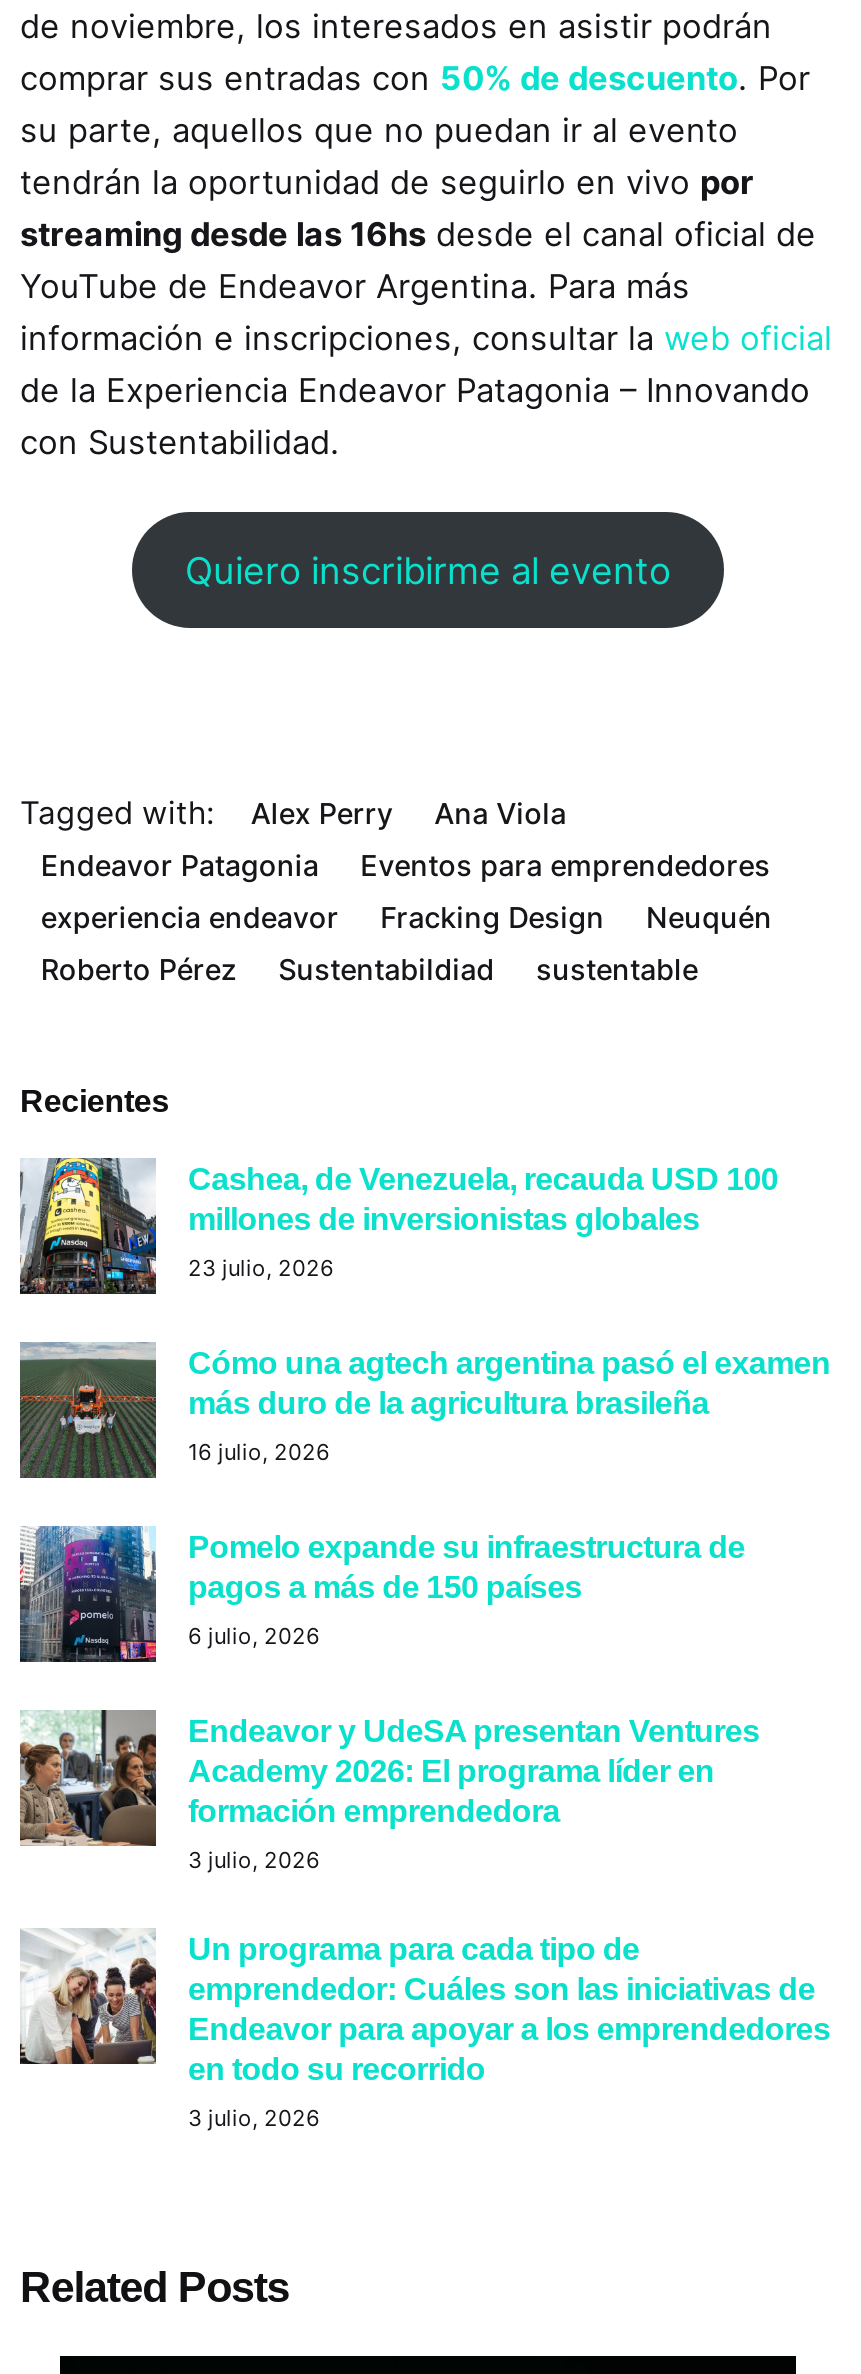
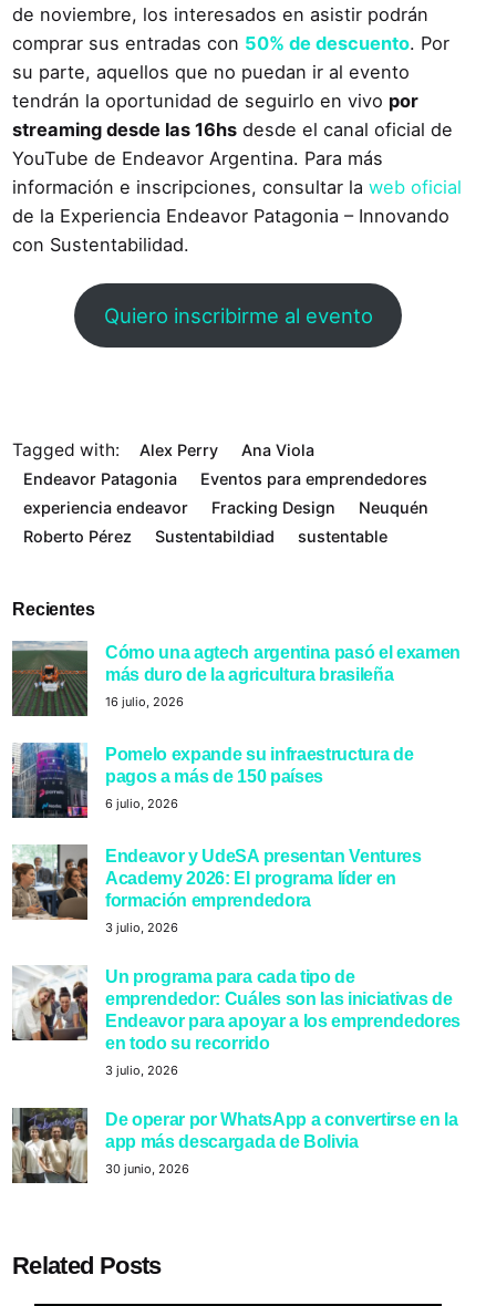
- [image]
- Cashea, de Venezuela, recauda USD 100
- millones de inversionistas globales
- 23 julio, 2026

moved up: [image] | Cómo una agtech argentina pasó el examen | más duro de la agricultura brasileña | ... | en todo su recorrido | 3 julio, 2026

+ [image]
+ De operar por WhatsApp a convertirse en la
+ app más descargada de Bolivia
+ 30 junio, 2026
